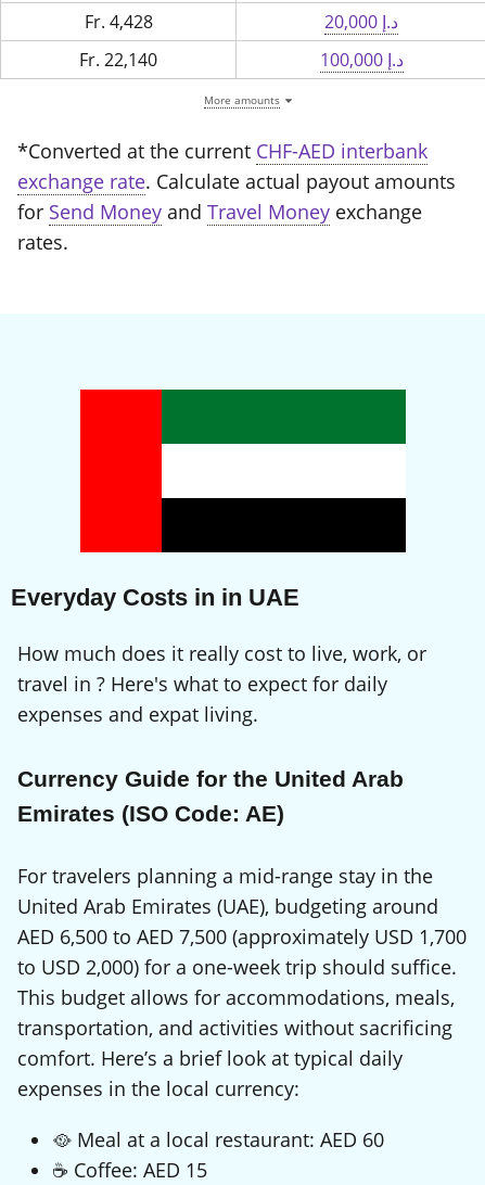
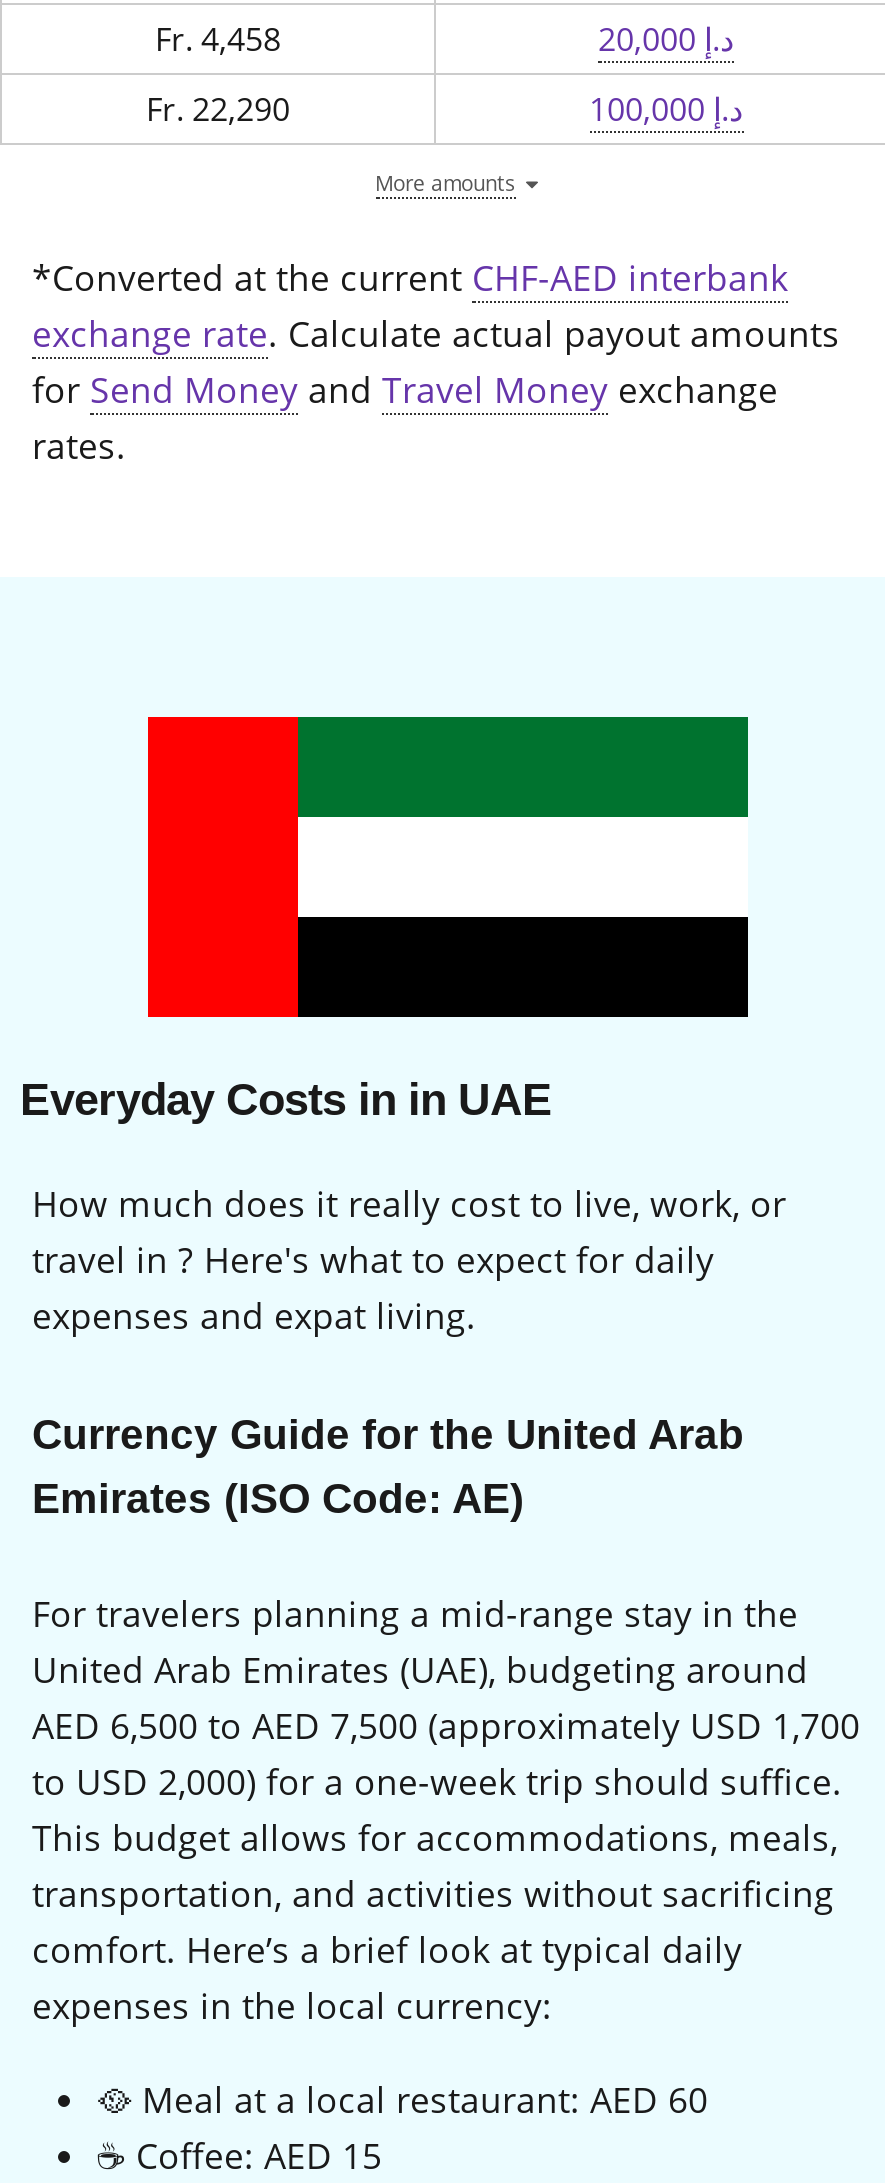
- Fr. 4,428
+ Fr. 4,458

- Fr. 22,140
+ Fr. 22,290
